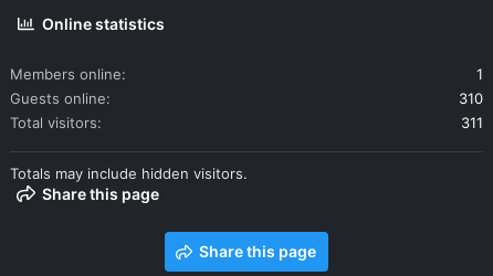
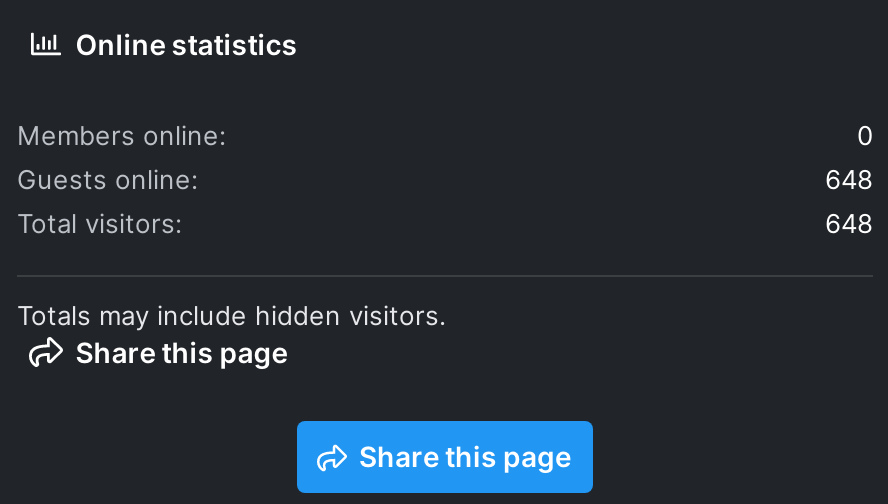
- 1
+ 0

- 310
+ 648

- 311
+ 648
